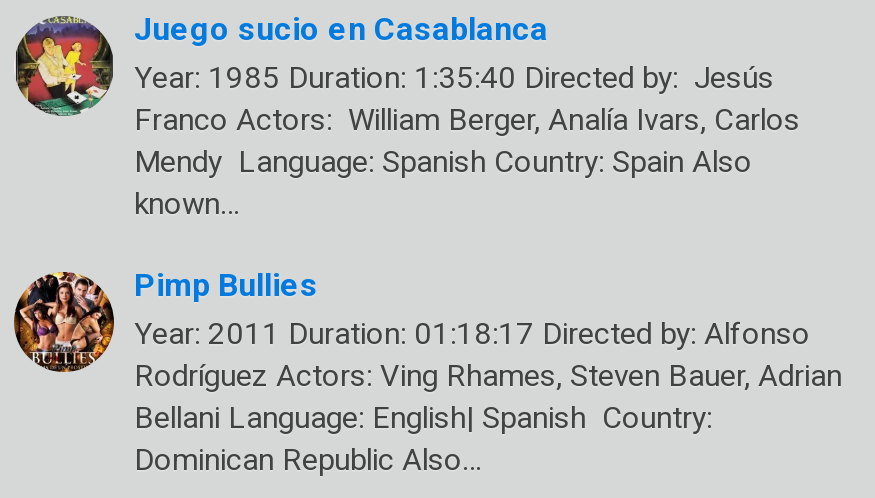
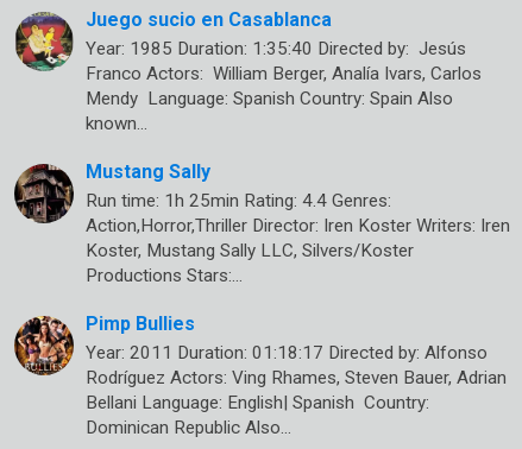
+ [image]
+ Mustang Sally
+ Run time: 1h 25min Rating: 4.4 Genres:
+ Action,Horror,Thriller Director: Iren Koster Writers: Iren
+ Koster, Mustang Sally LLC, Silvers/Koster
+ Productions Stars:…
